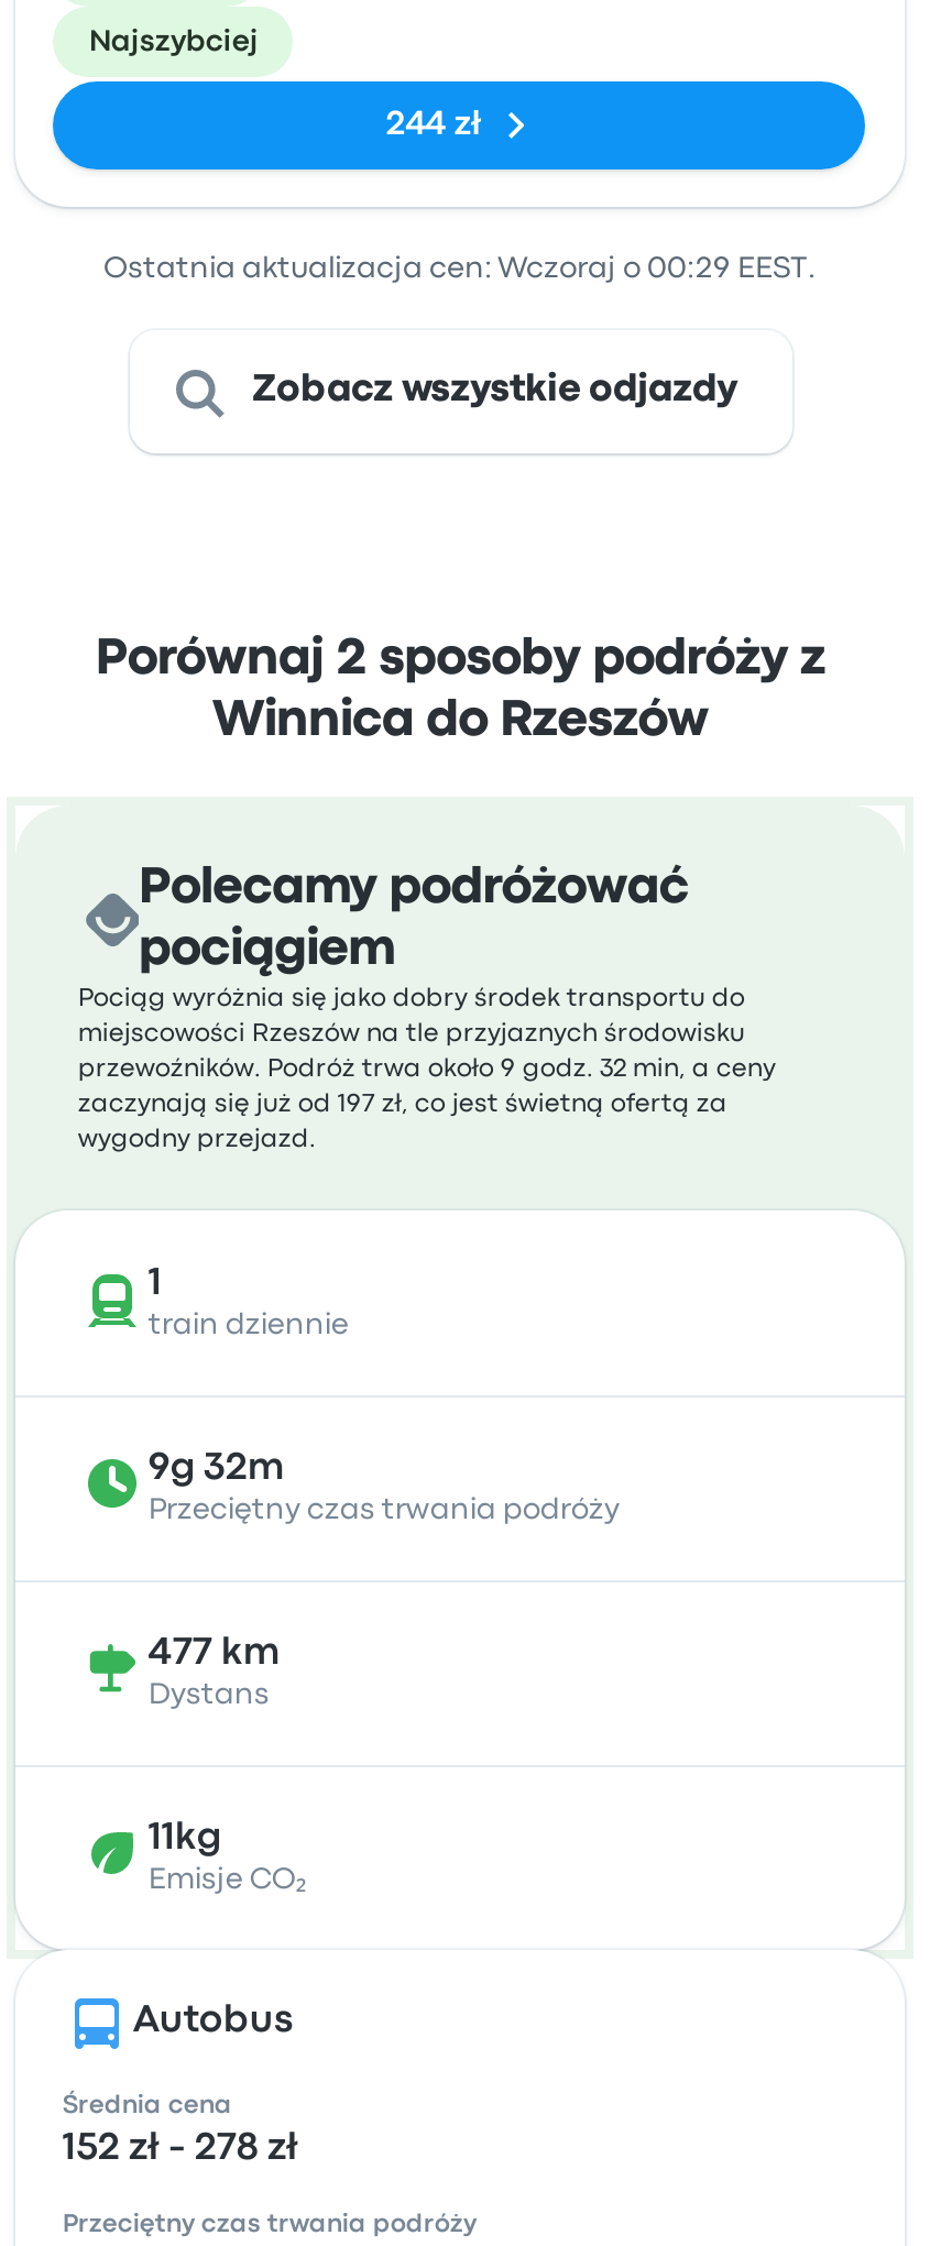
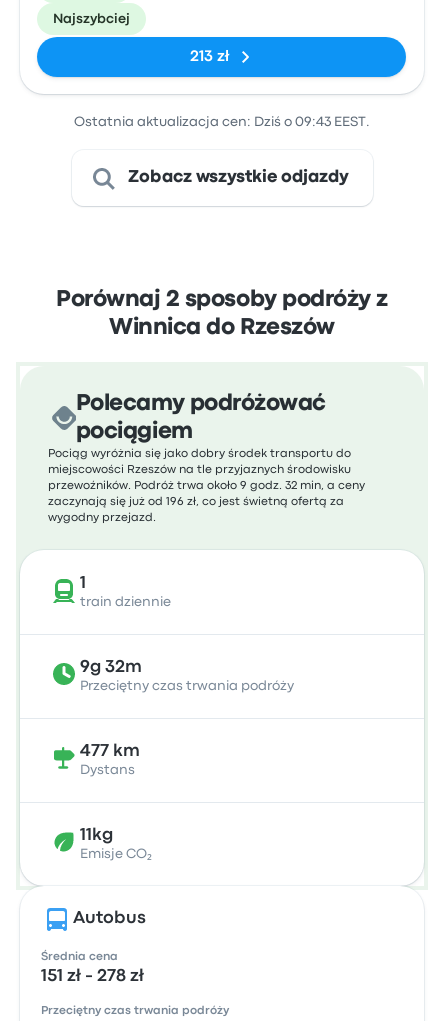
- 244 zł
+ 213 zł

- Ostatnia aktualizacja cen: Wczoraj o 00:29 EEST.
+ Ostatnia aktualizacja cen: Dziś o 09:43 EEST.

- zaczynają się już od 197 zł, co jest świetną ofertą za
+ zaczynają się już od 196 zł, co jest świetną ofertą za

- 152 zł - 278 zł
+ 151 zł - 278 zł
